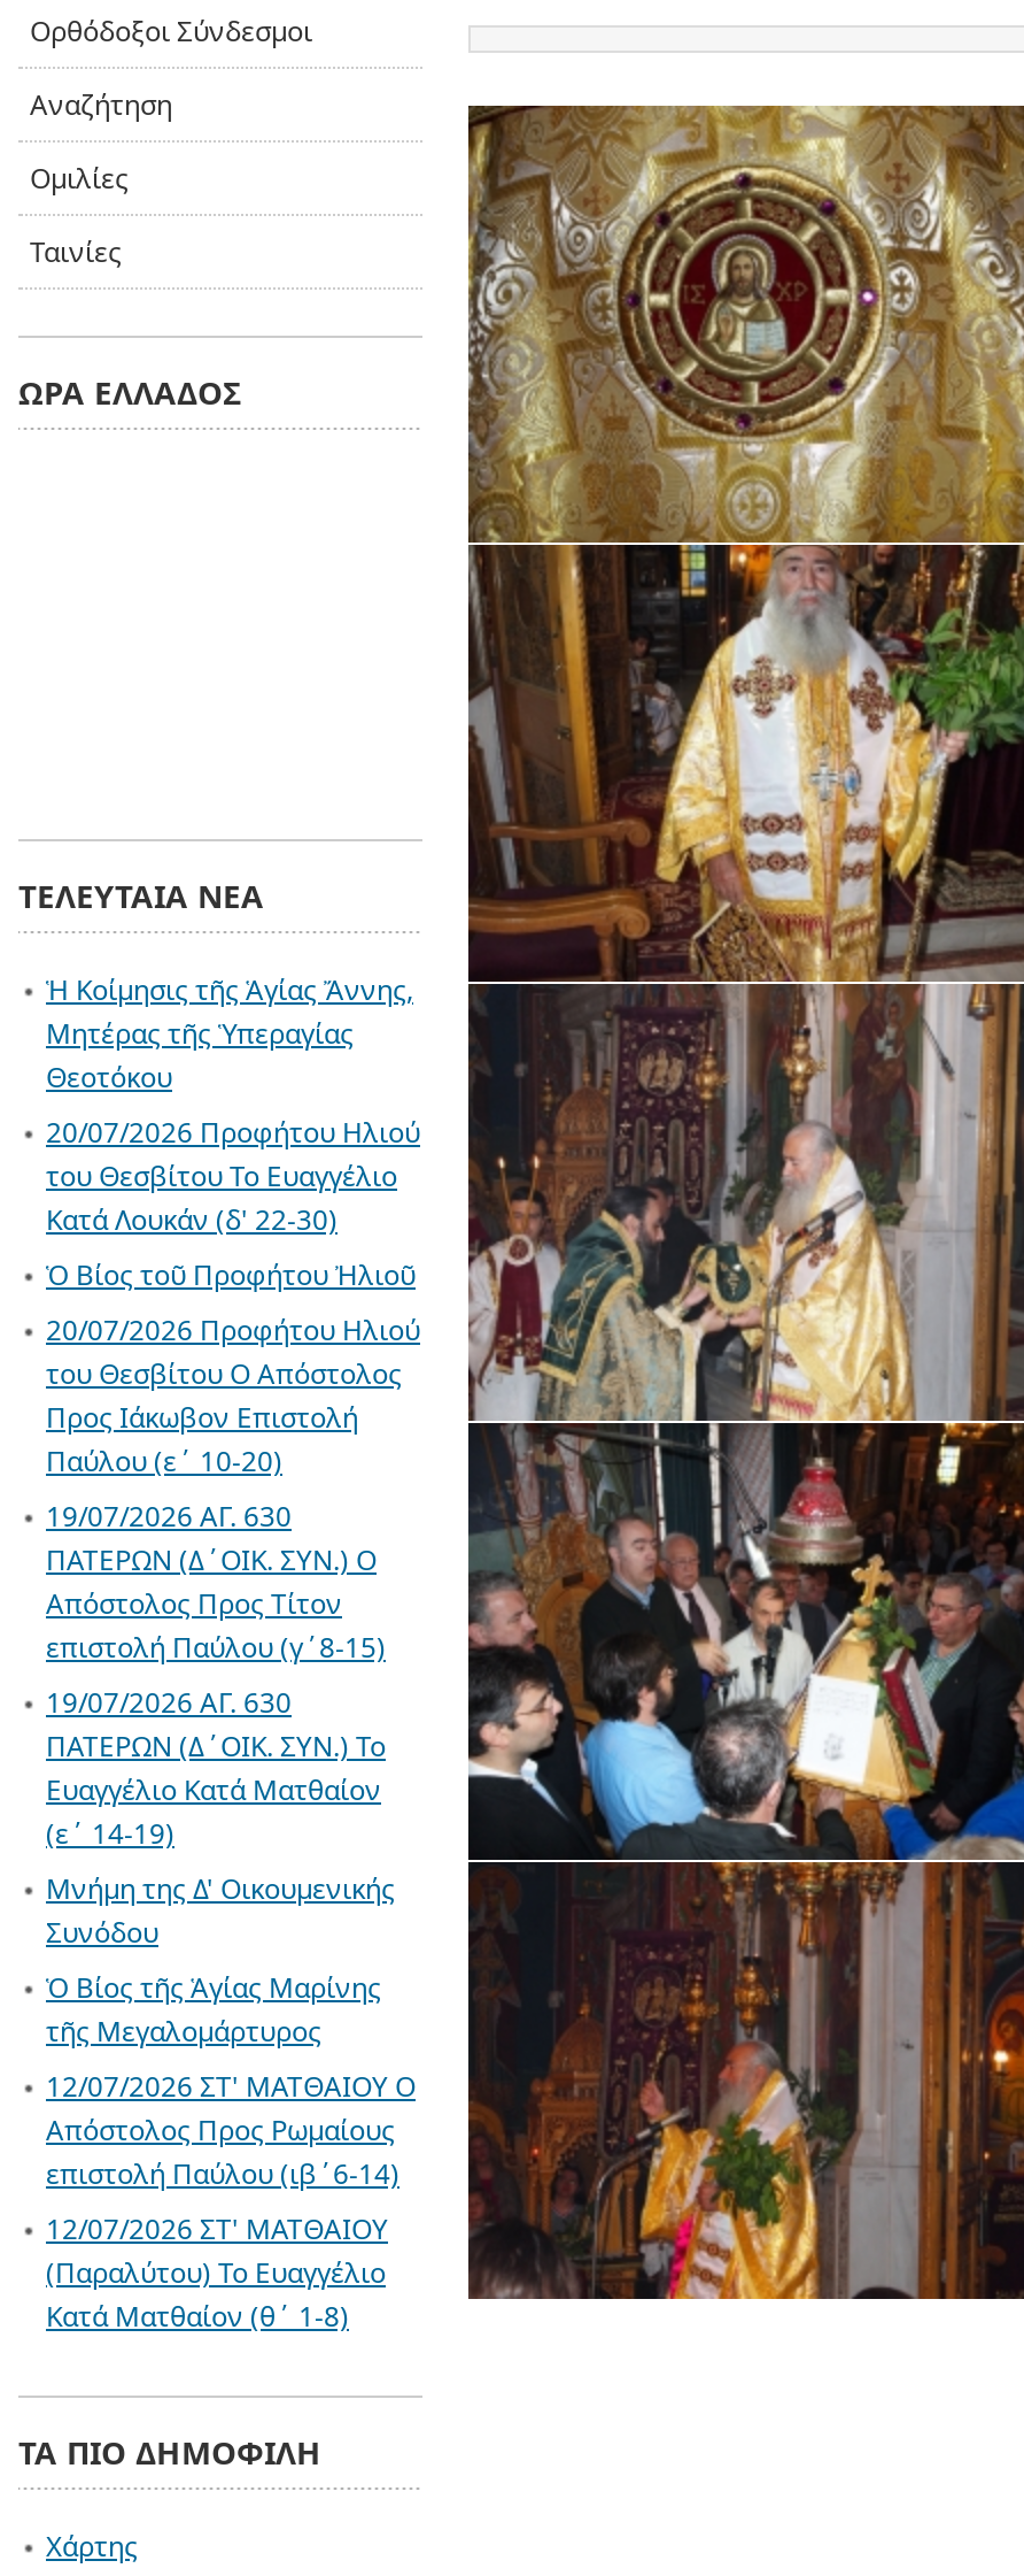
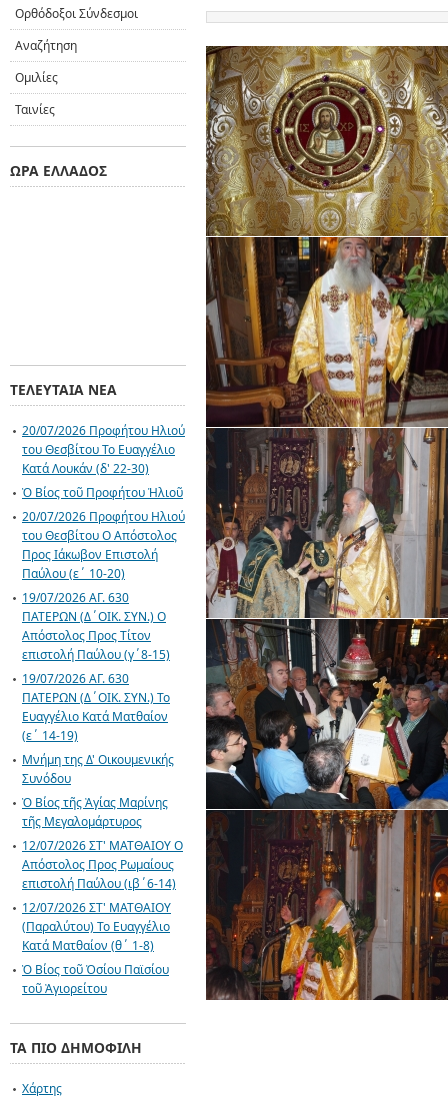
- Ἡ Κοίμησις τῆς Ἁγίας Ἄννης,
- Μητέρας τῆς Ὑπεραγίας
- Θεοτόκου

moved up: 20/07/2026 Προφήτου Ηλιού | του Θεσβίτου Το Ευαγγέλιο | Κατά Λουκάν (δ' 22-30) | ... | (Παραλύτου) Το Ευαγγέλιο | Κατά Ματθαίον (θ΄ 1-8)

- [image]
+ [image]

+ Ὁ Βίος τοῦ Ὀσίου Παϊσίου
+ τοῦ Ἁγιορείτου
